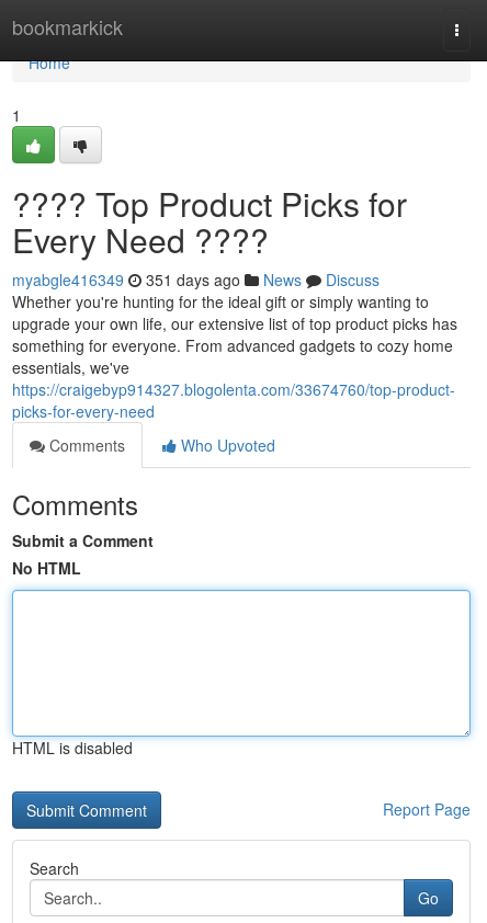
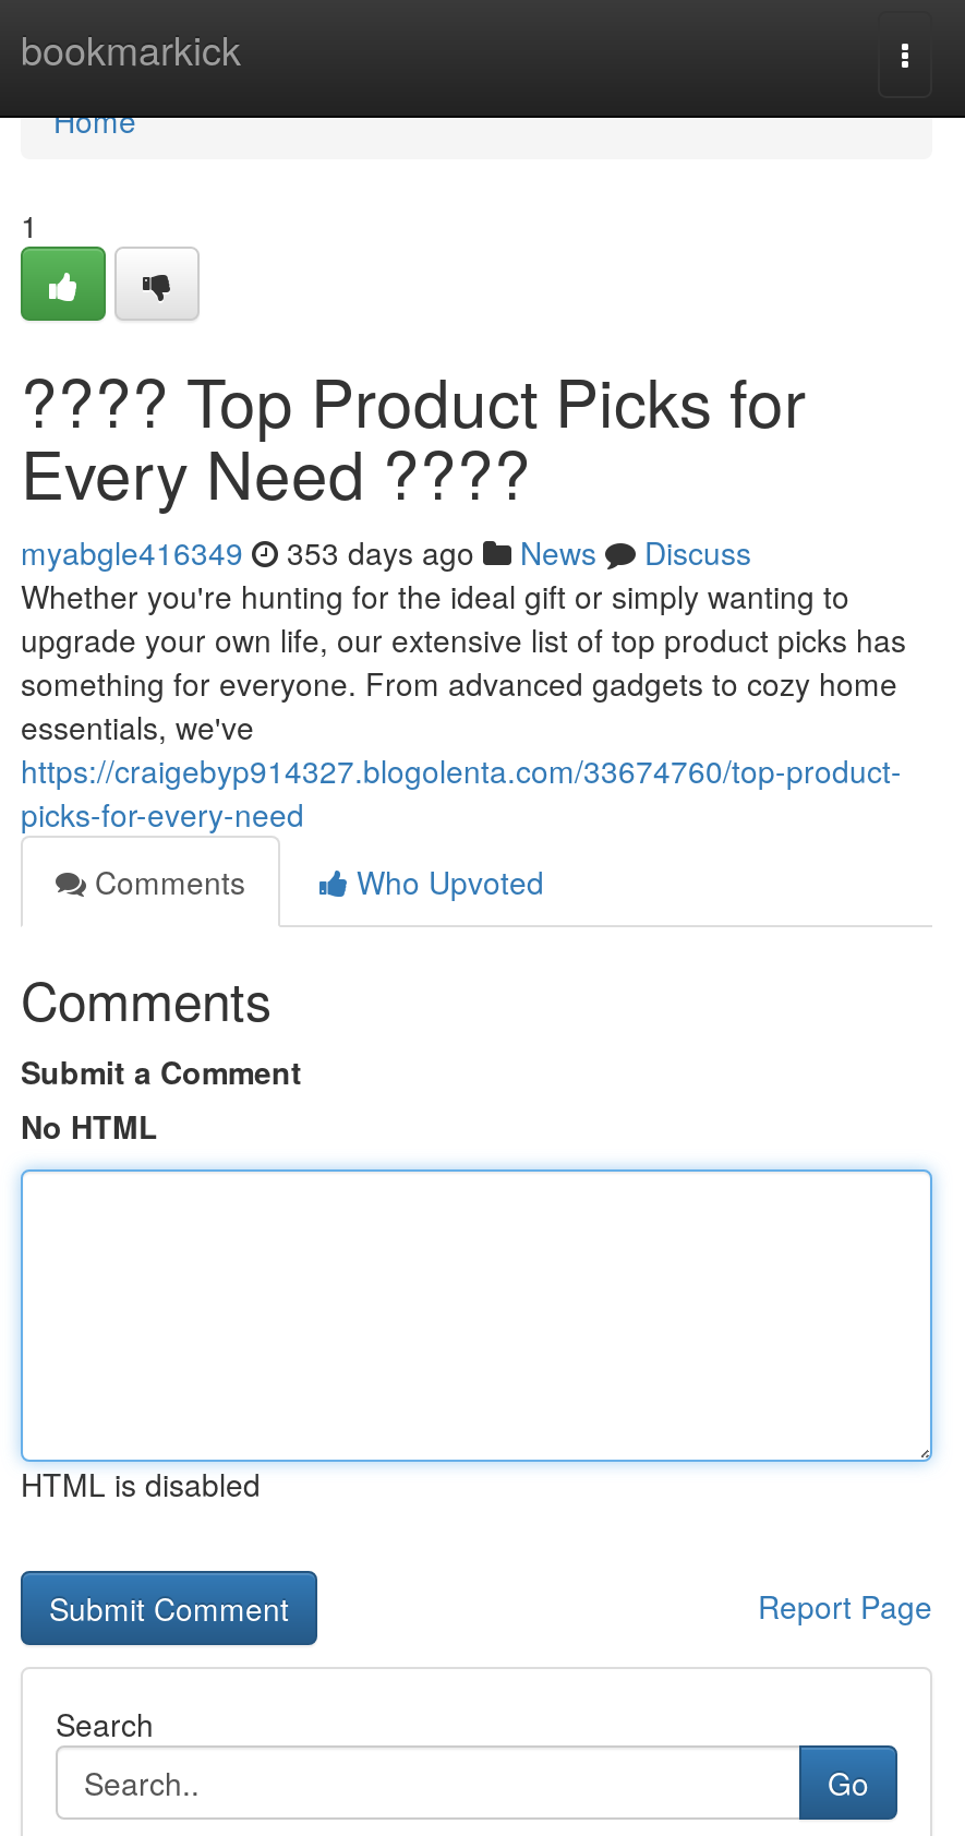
- myabgle416349 351 days ago News Discuss
+ myabgle416349 353 days ago News Discuss
